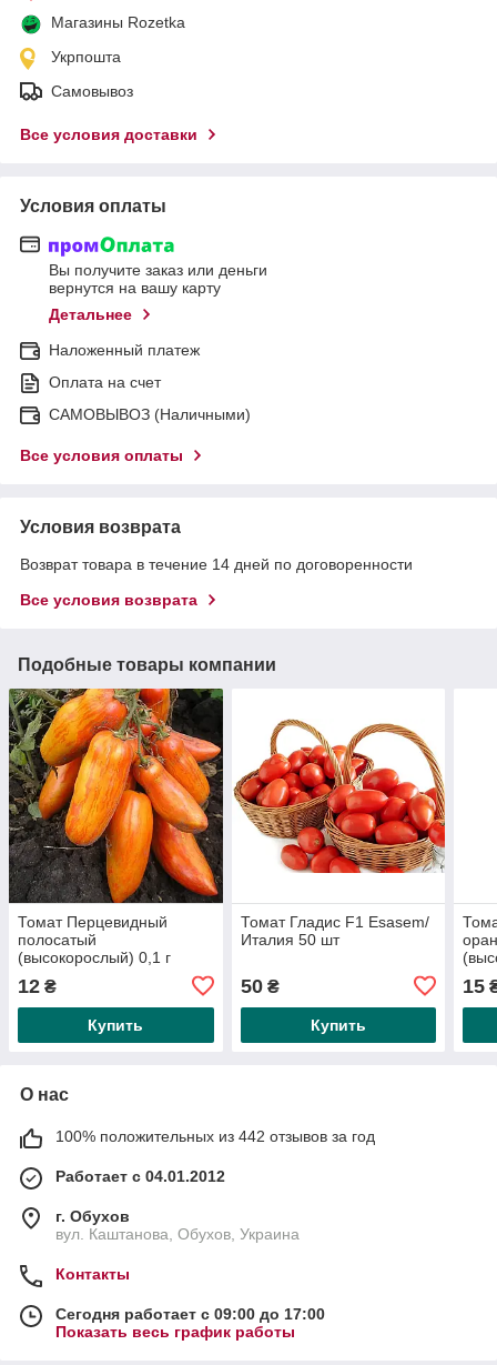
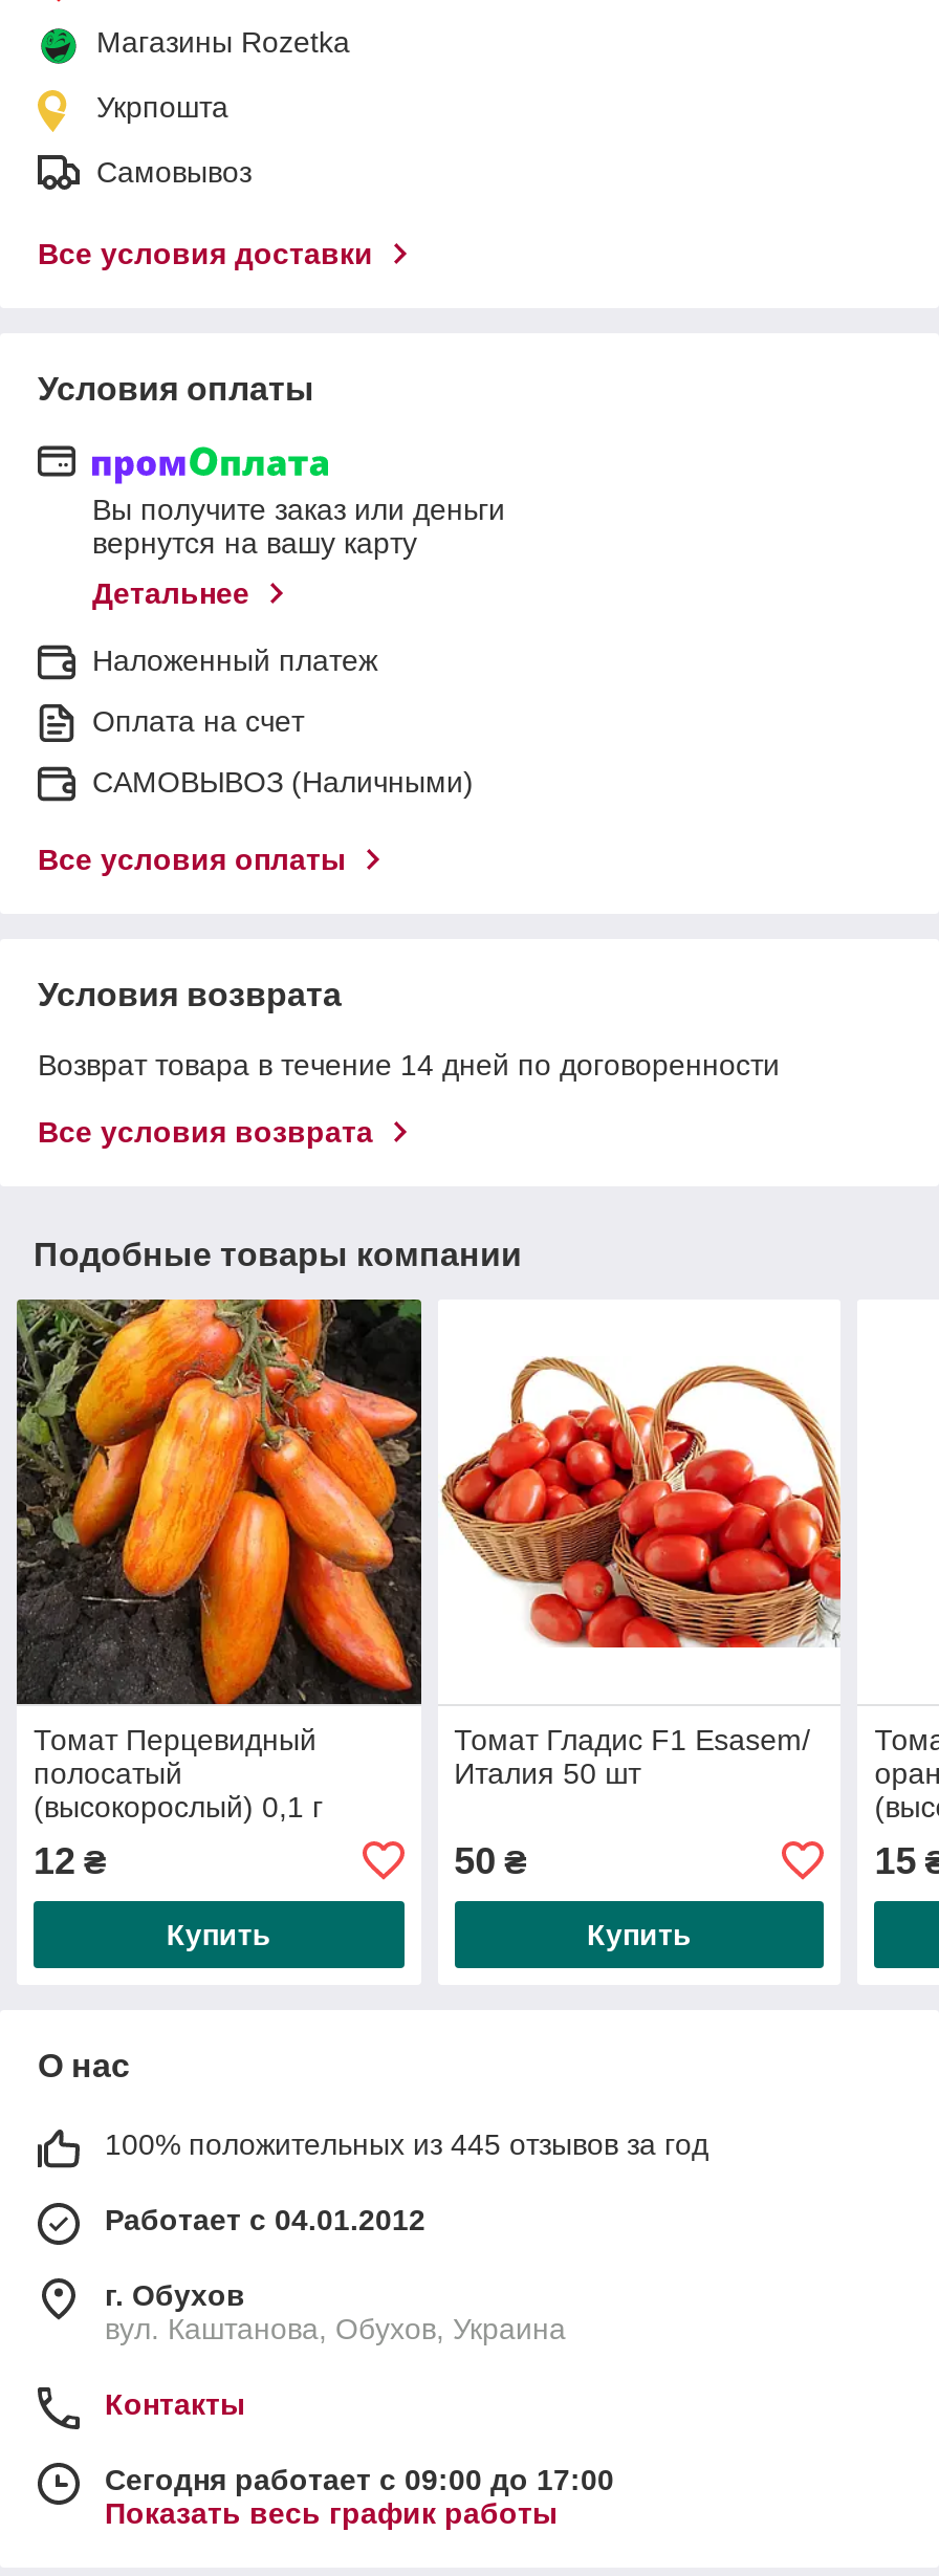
- 100% положительных из 442 отзывов за год
+ 100% положительных из 445 отзывов за год
